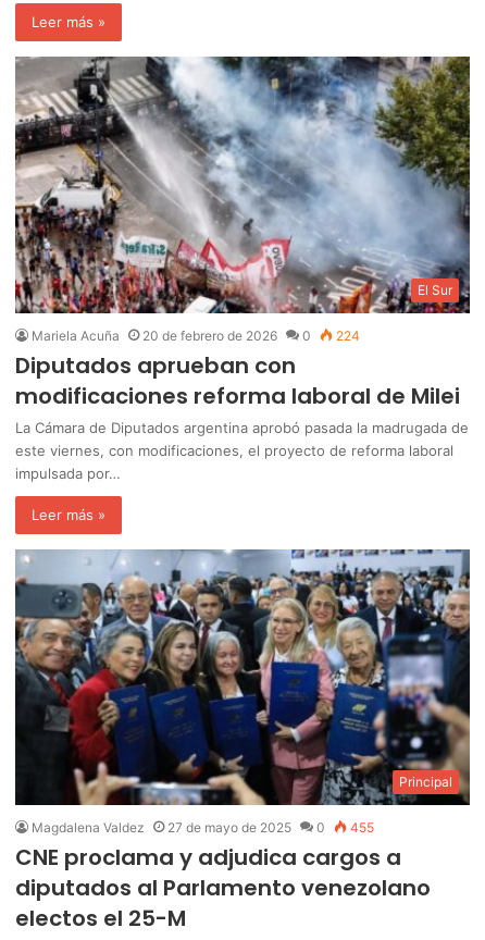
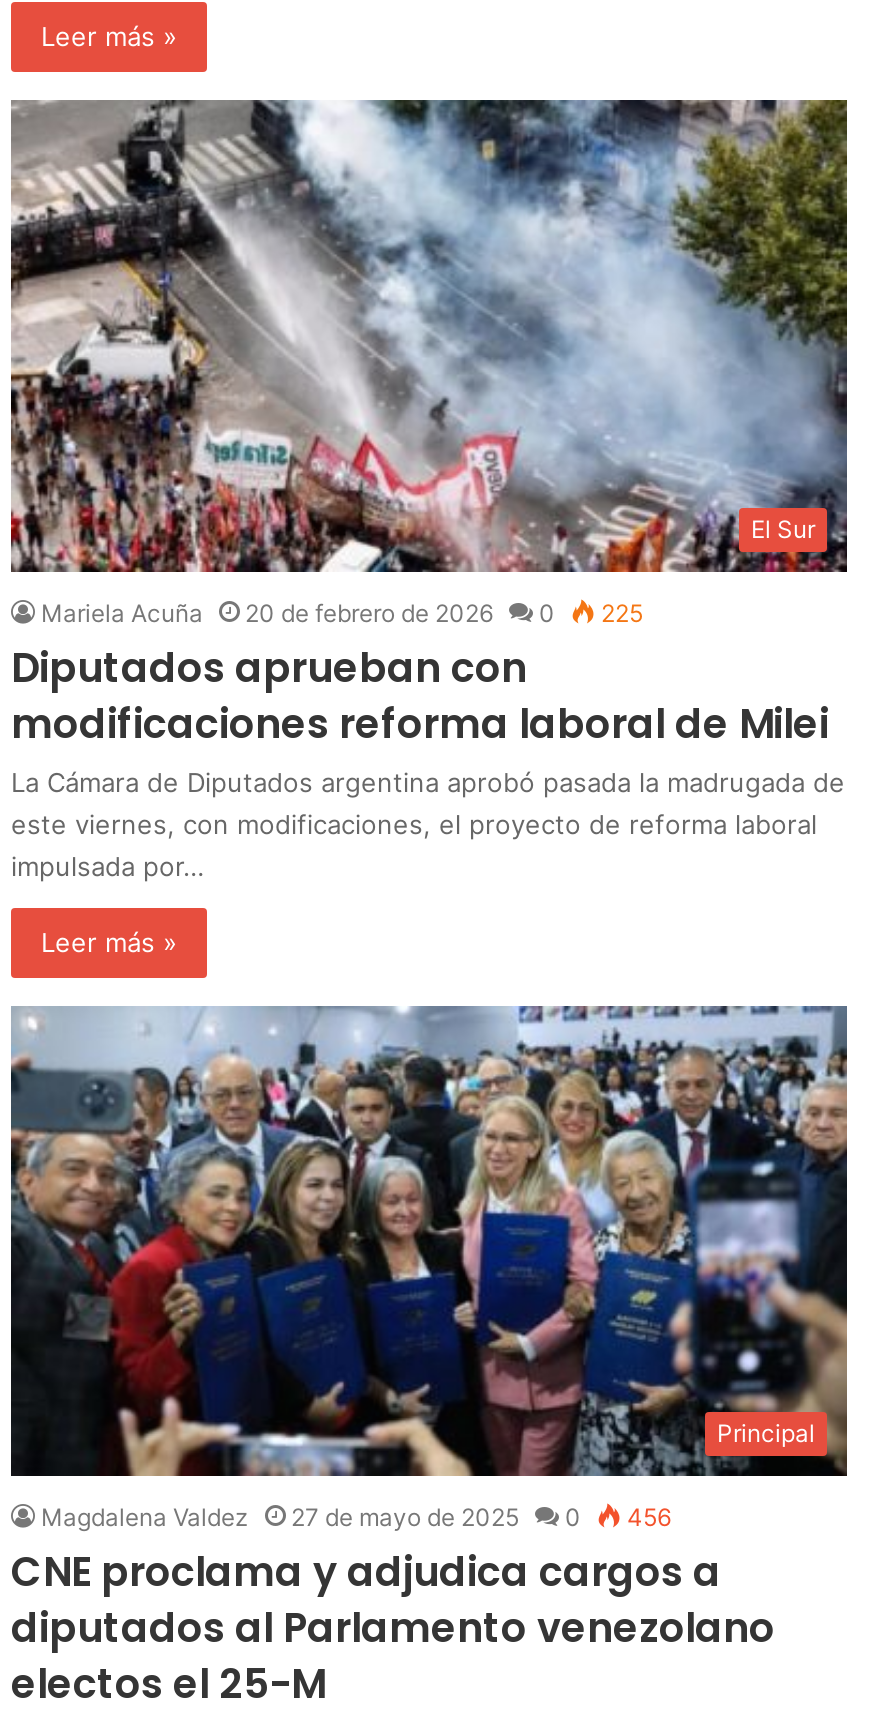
- Mariela Acuña 20 de febrero de 2026 0 224
+ Mariela Acuña 20 de febrero de 2026 0 225

- Magdalena Valdez 27 de mayo de 2025 0 455
+ Magdalena Valdez 27 de mayo de 2025 0 456
